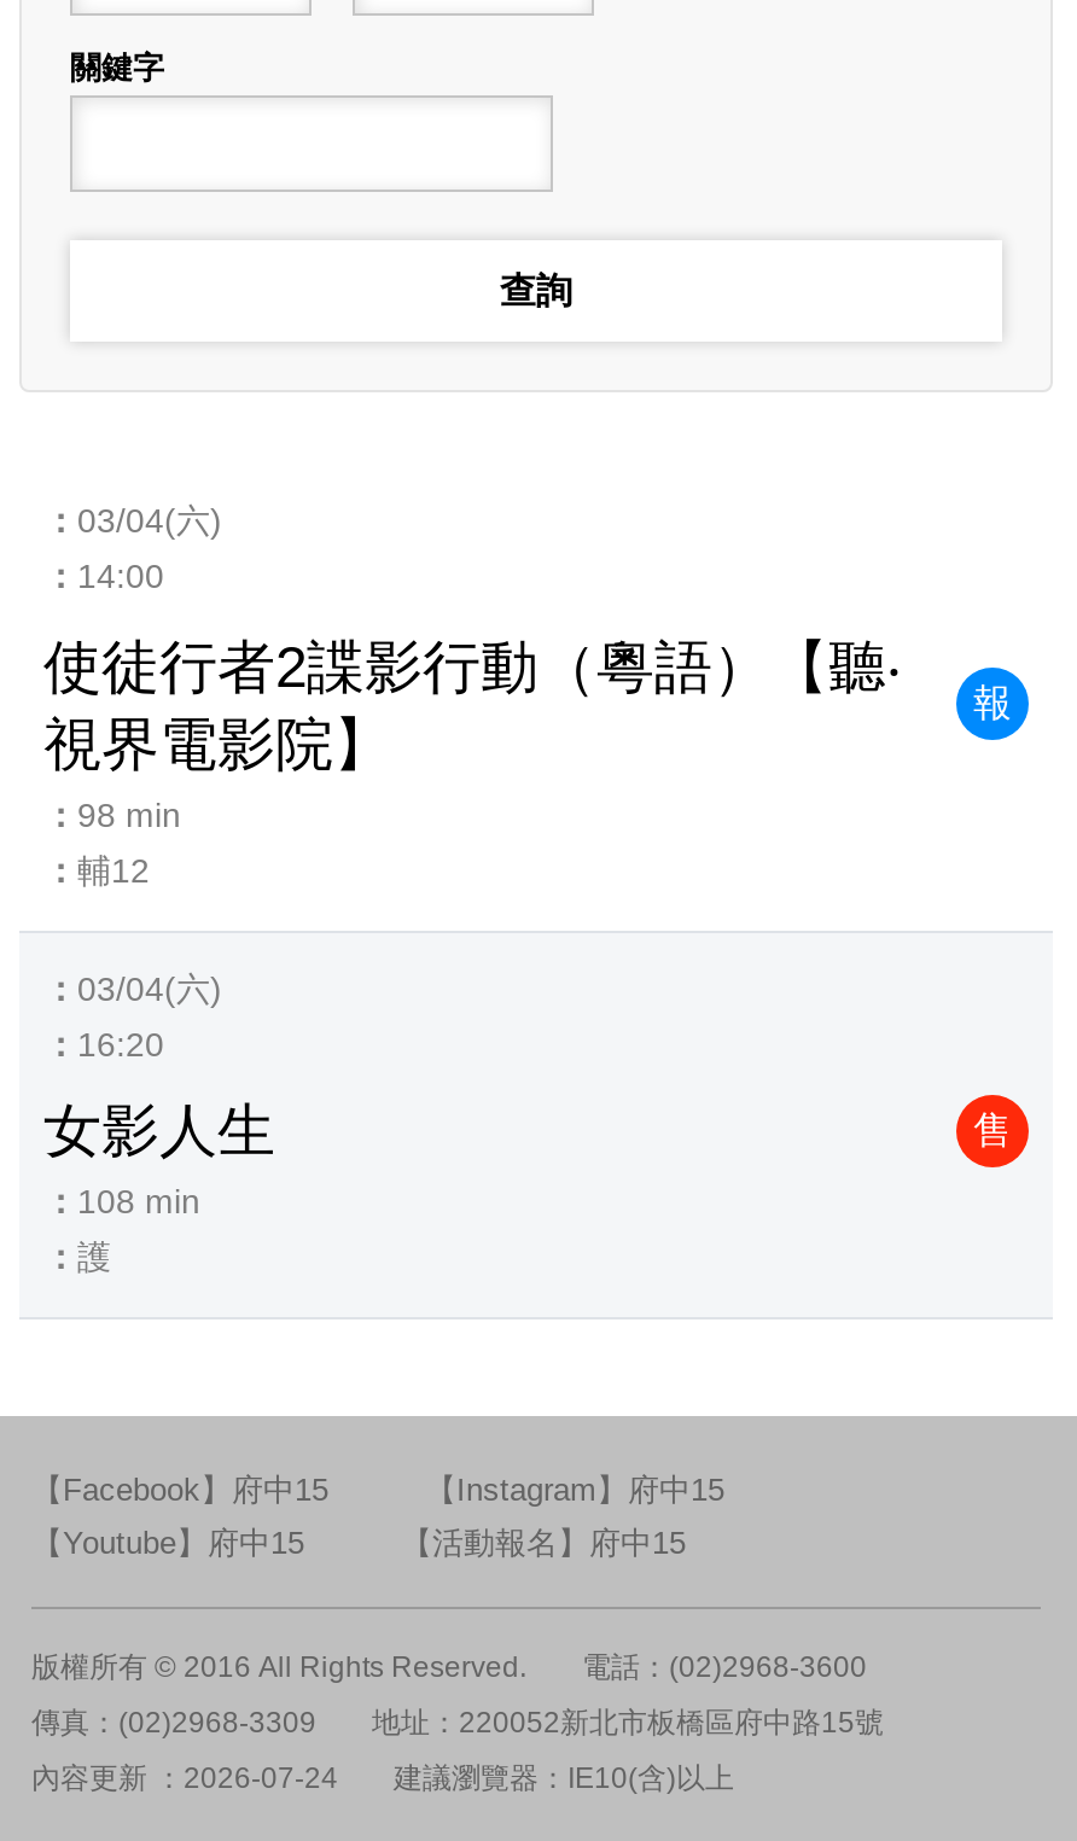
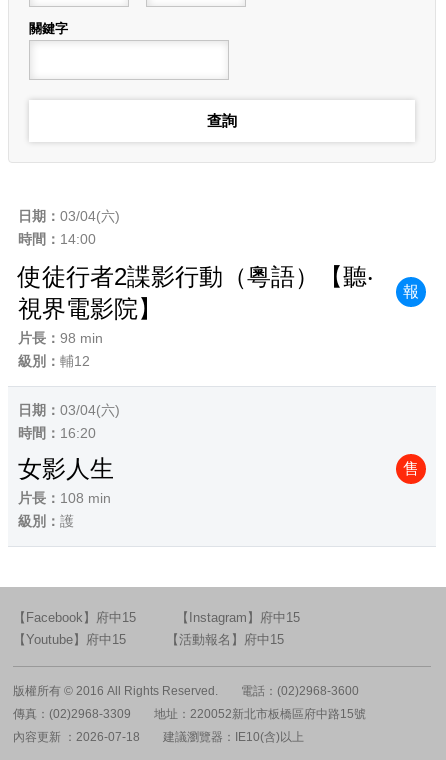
- 內容更新 ：2026-07-24 建議瀏覽器：IE10(含)以上
+ 內容更新 ：2026-07-18 建議瀏覽器：IE10(含)以上
